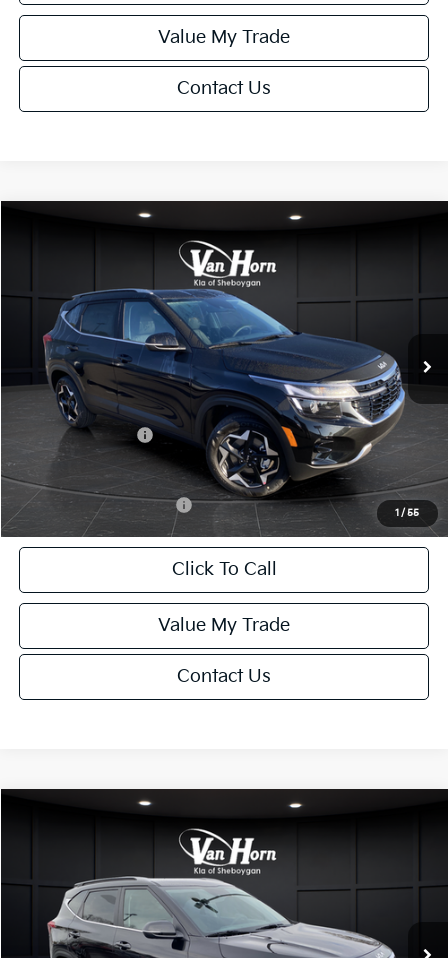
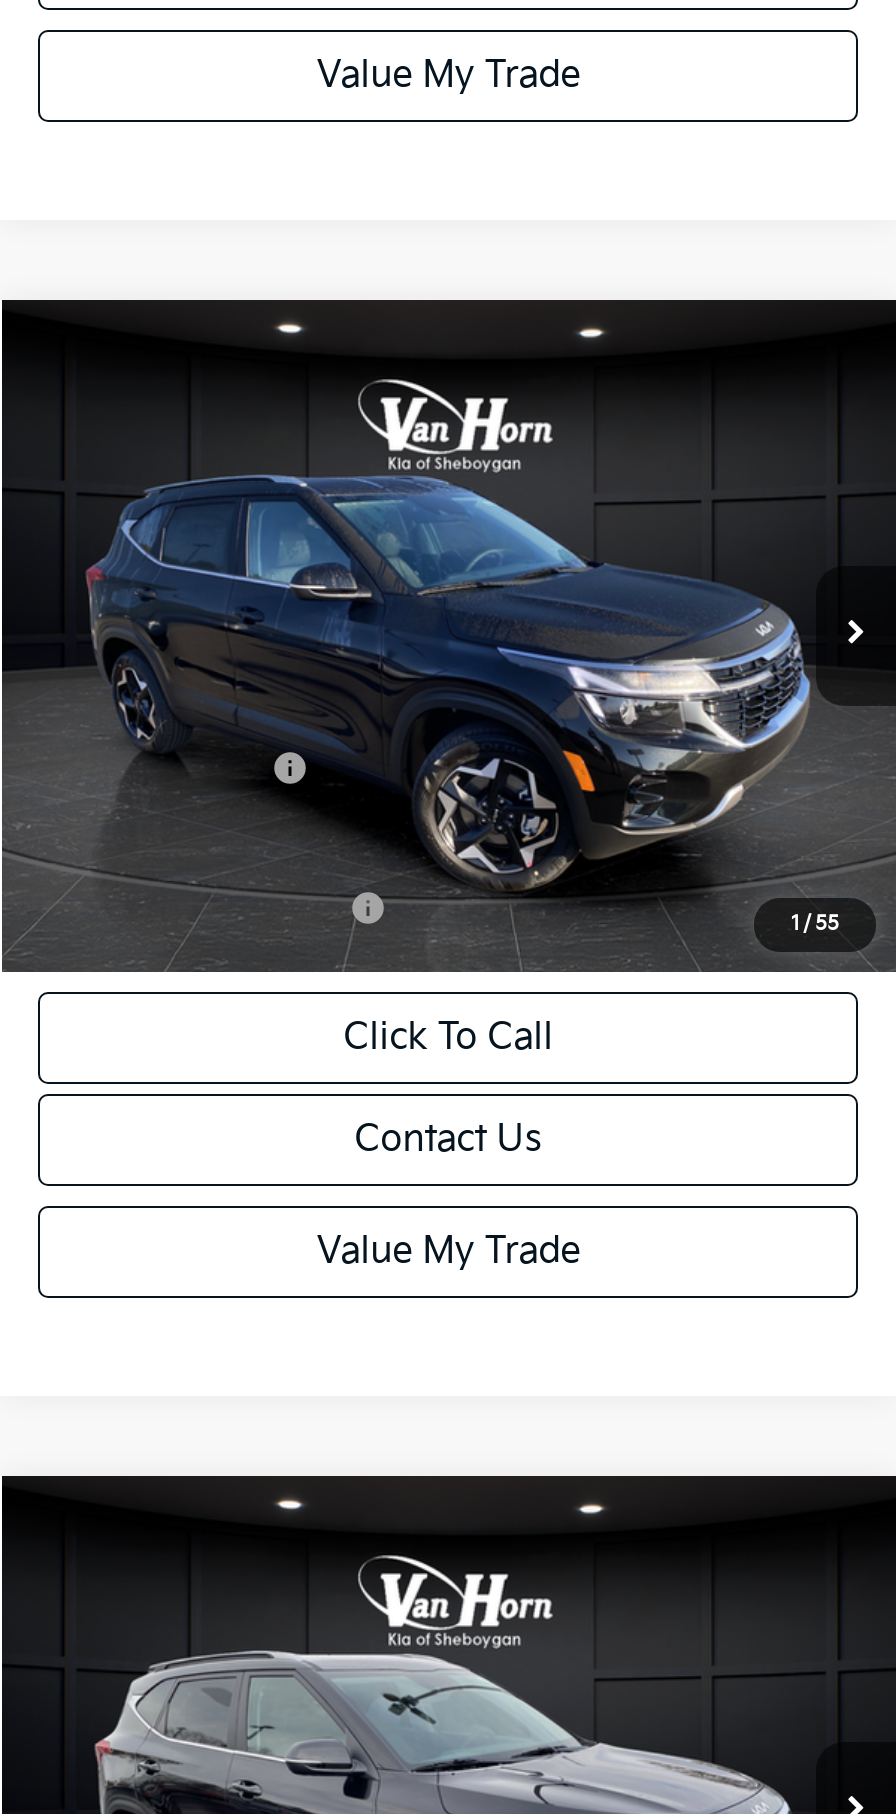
- Contact Us

+ Contact Us

- Contact Us
